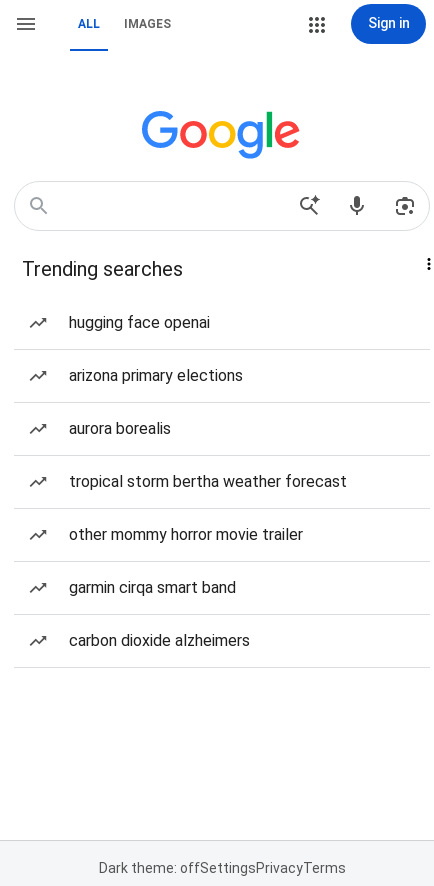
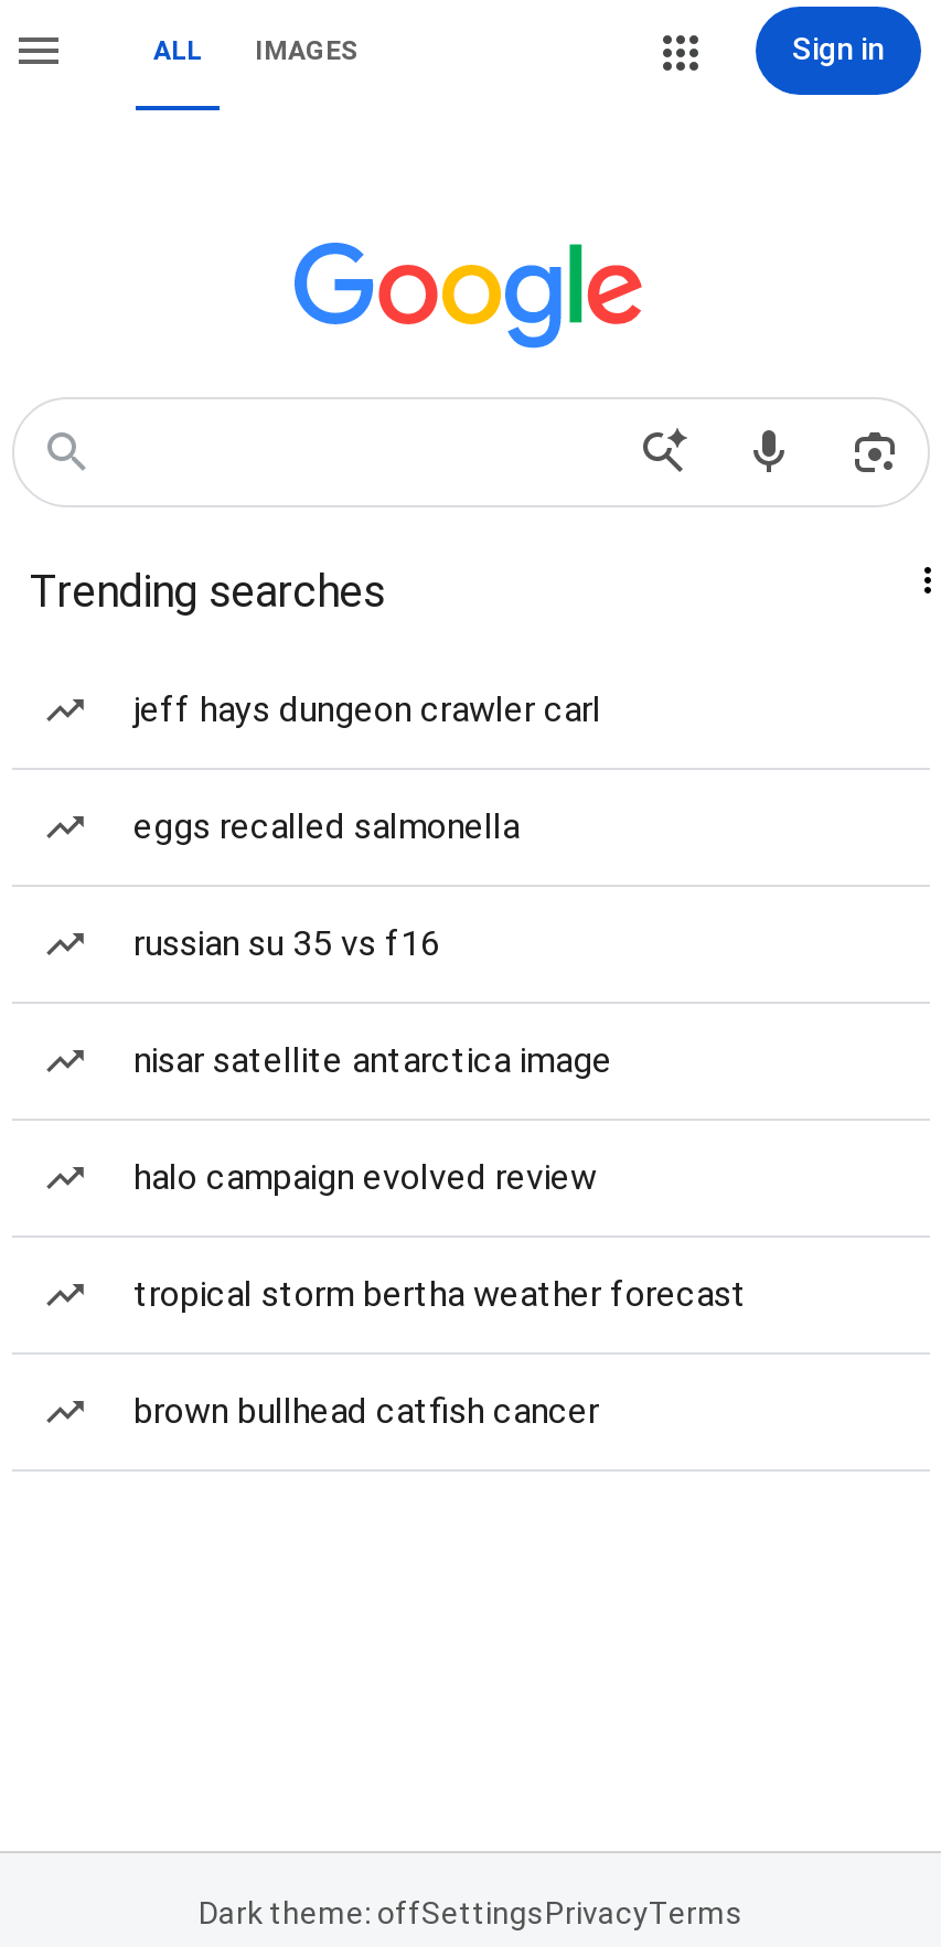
- hugging face openai
- arizona primary elections
- aurora borealis
+ jeff hays dungeon crawler carl
+ eggs recalled salmonella
+ russian su 35 vs f16
+ nisar satellite antarctica image
+ halo campaign evolved review

moved down: tropical storm bertha weather forecast

- other mommy horror movie trailer
- garmin cirqa smart band
- carbon dioxide alzheimers
+ brown bullhead catfish cancer
